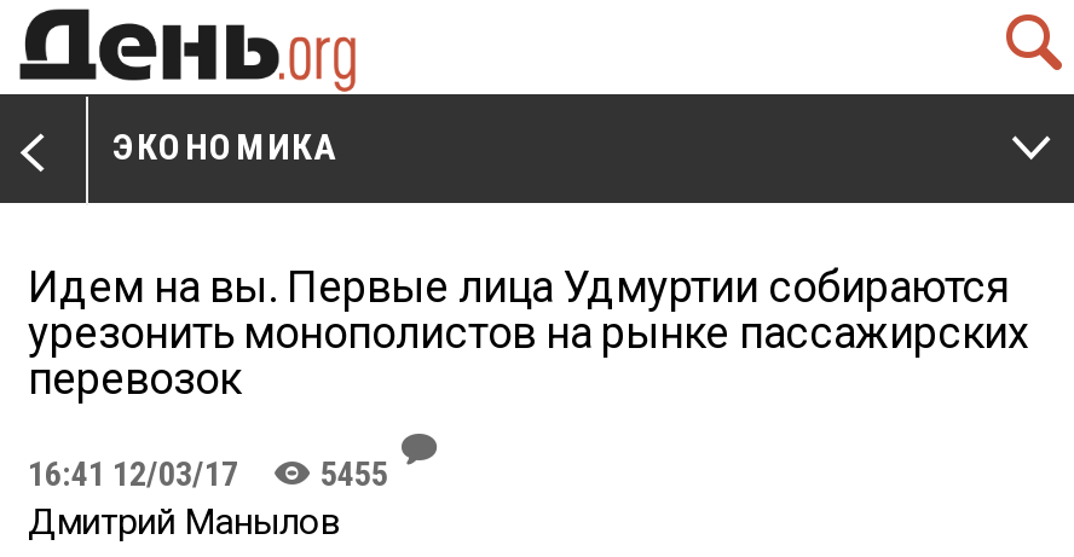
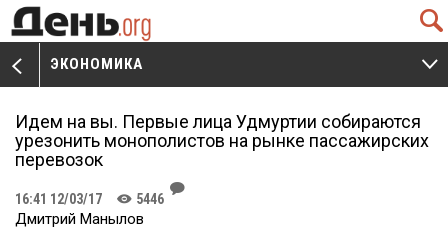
- 16:41 12/03/17 K 5455
+ 16:41 12/03/17 K 5446
